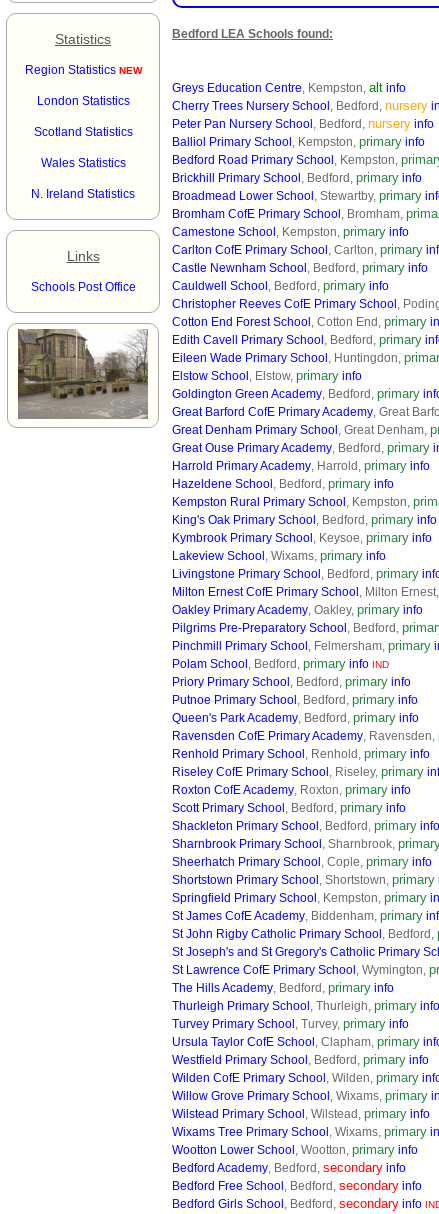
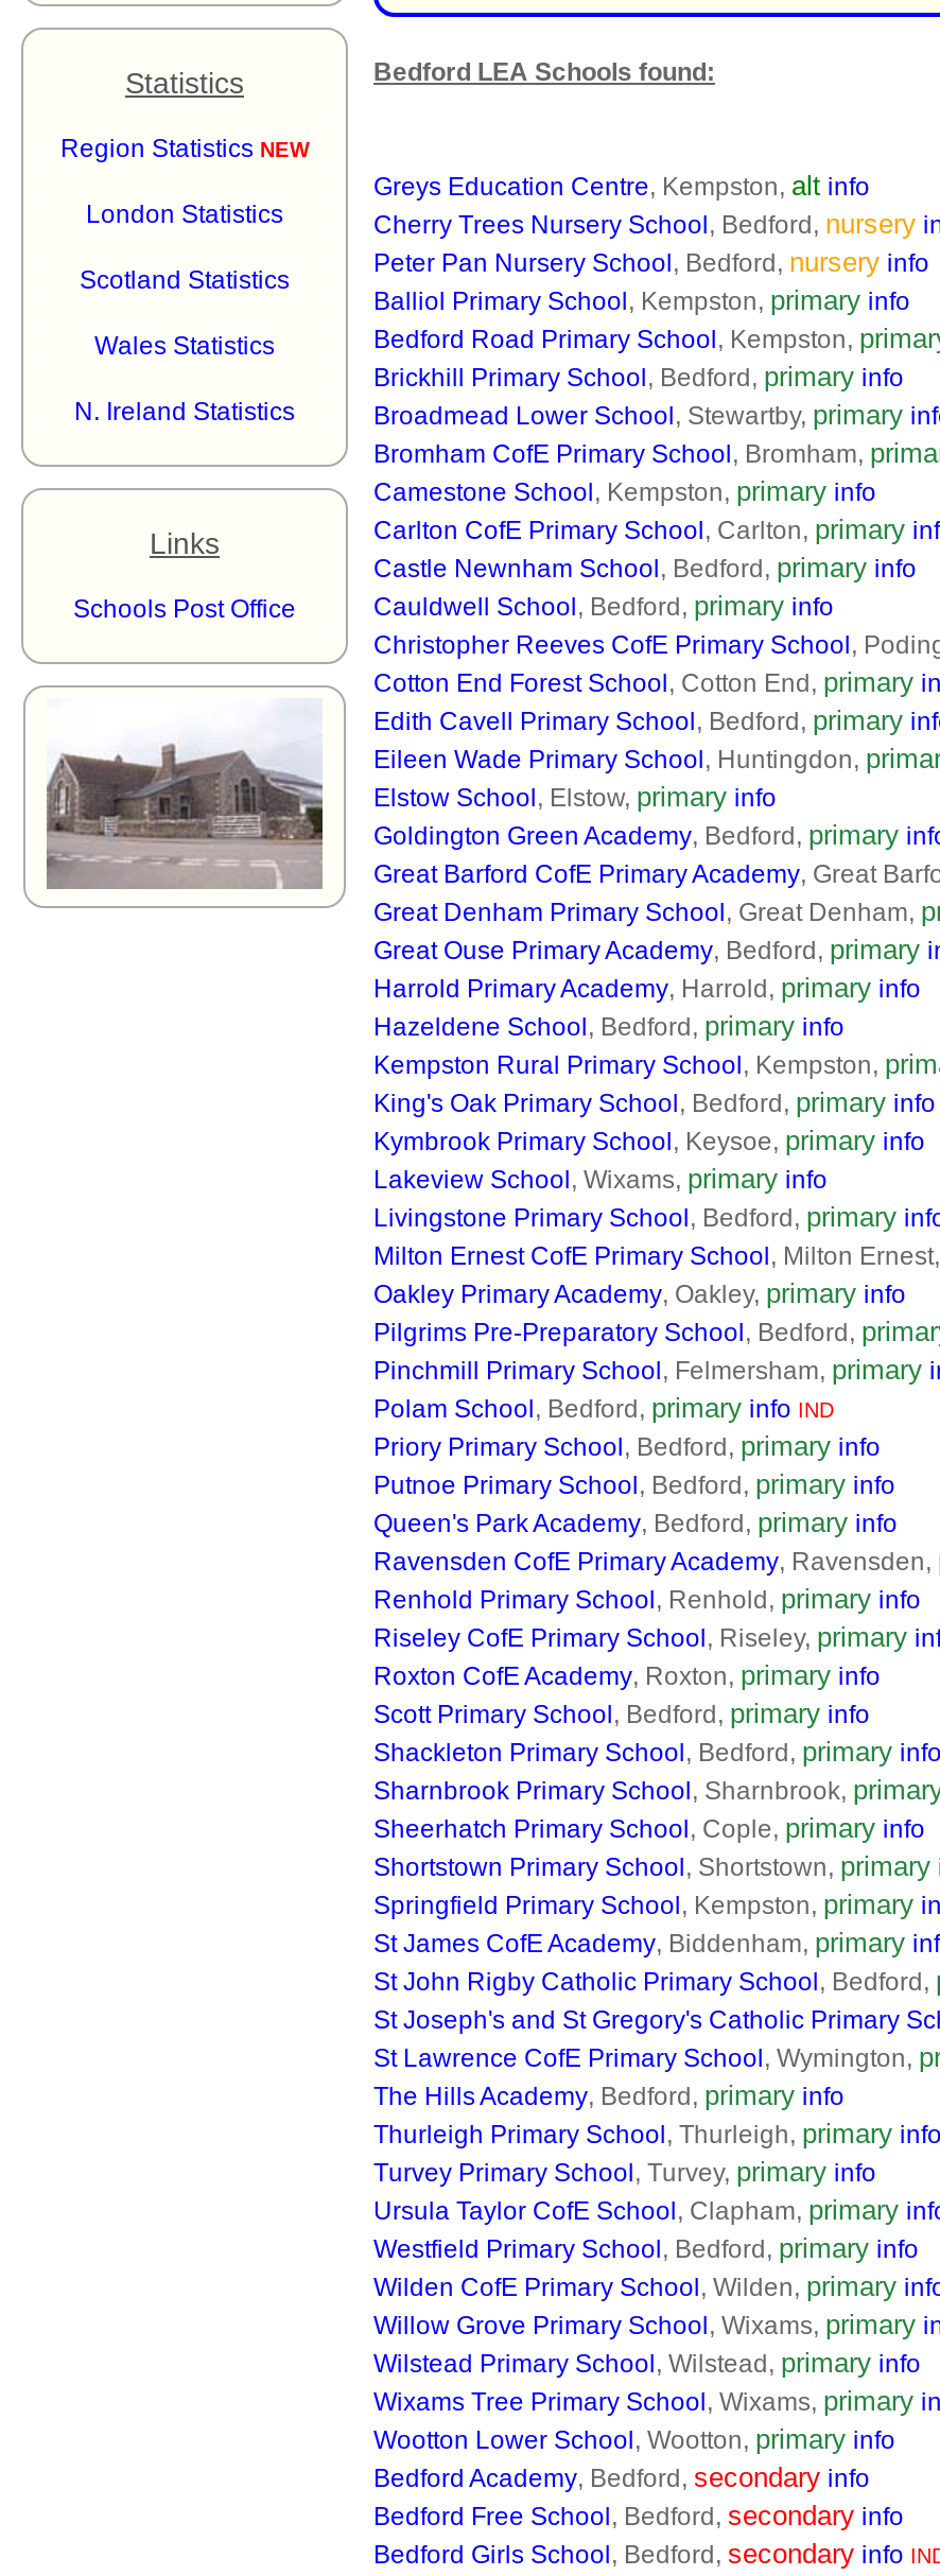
- [image]
+ [image]
